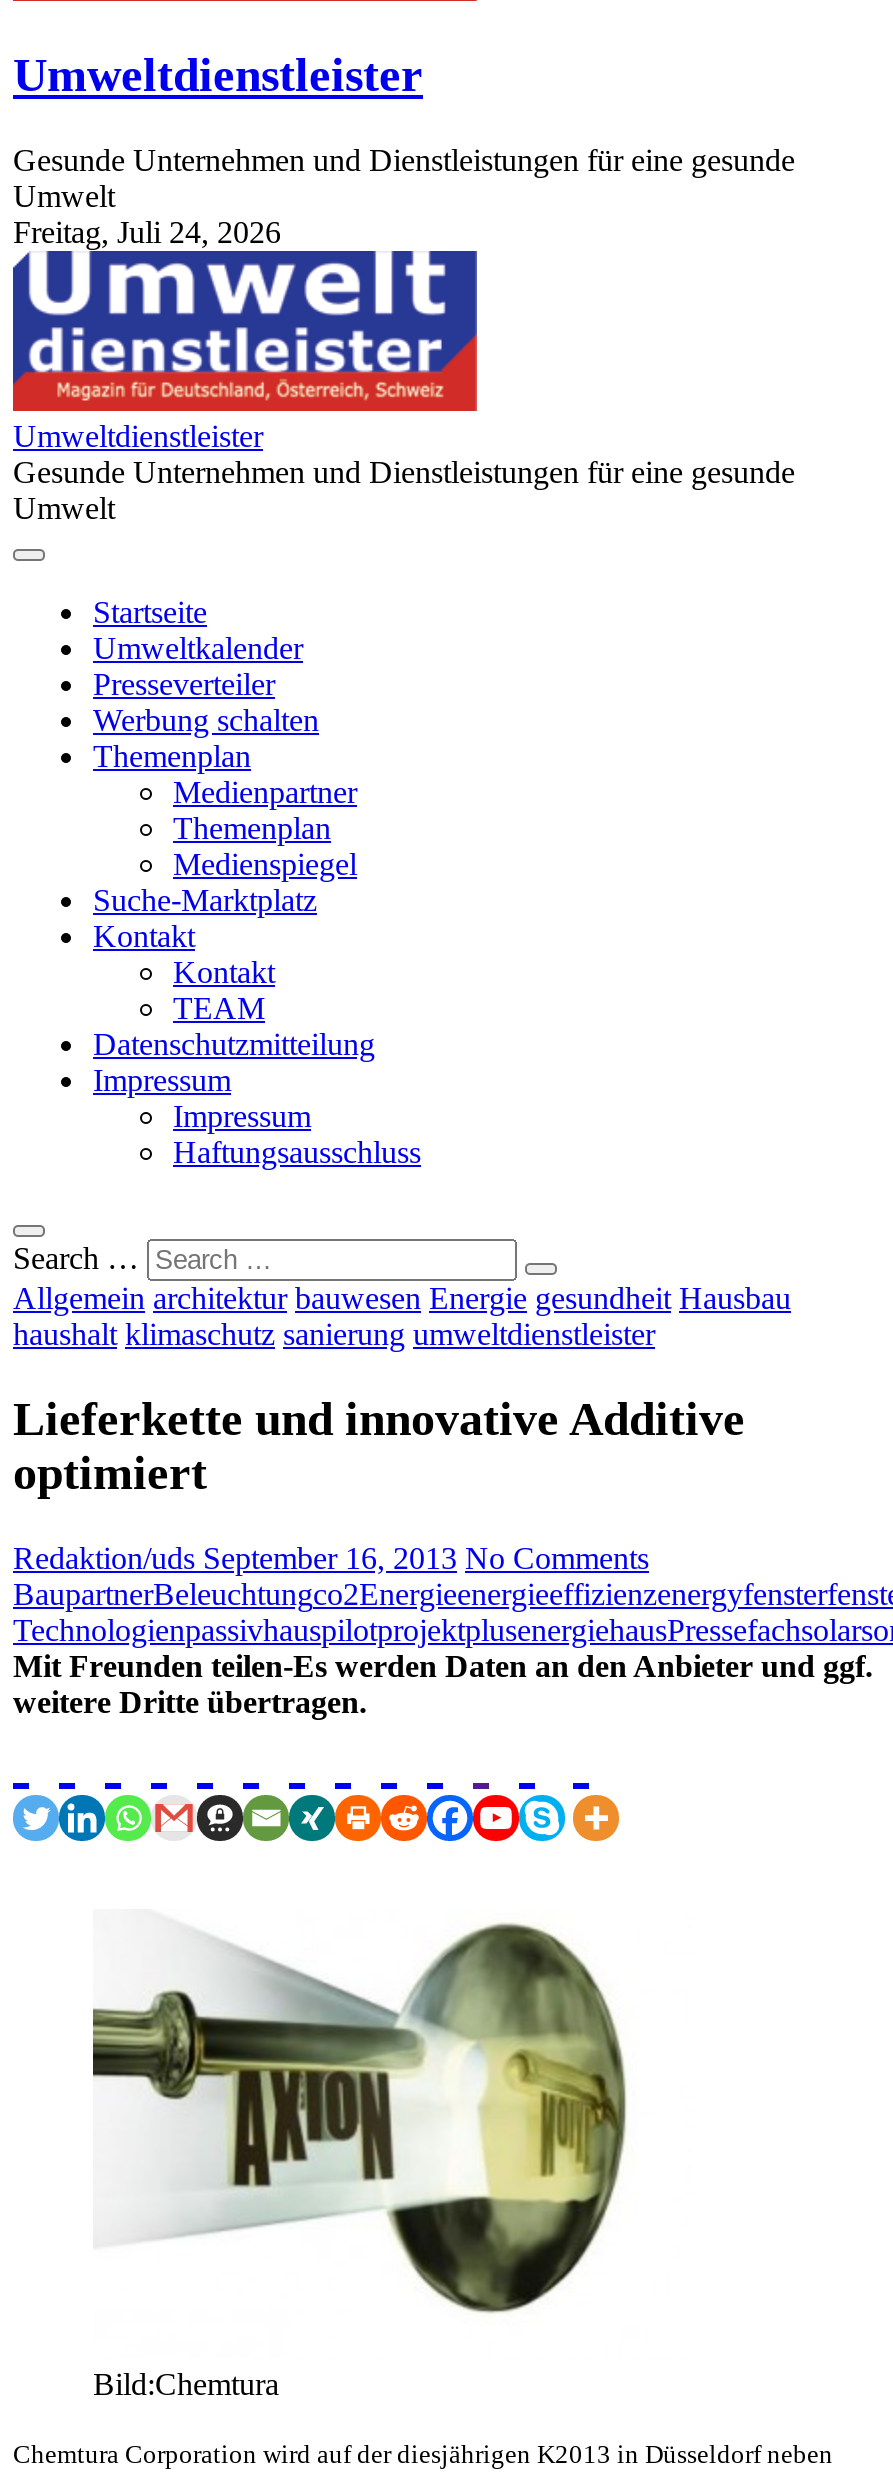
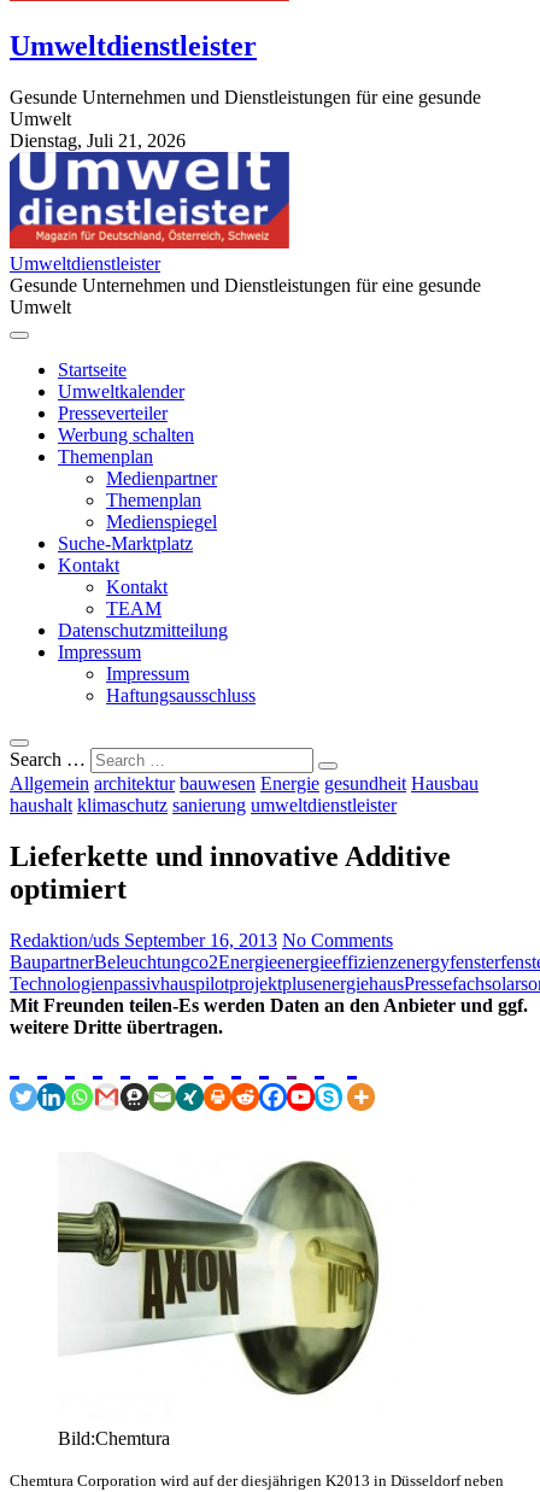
- Freitag, Juli 24, 2026
+ Dienstag, Juli 21, 2026
